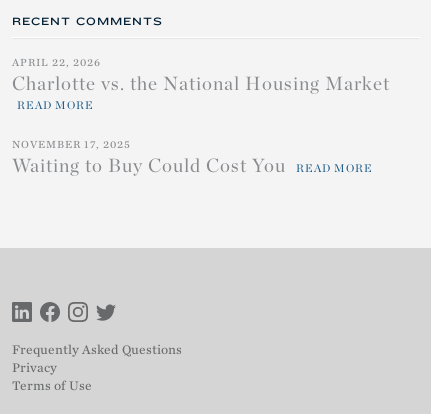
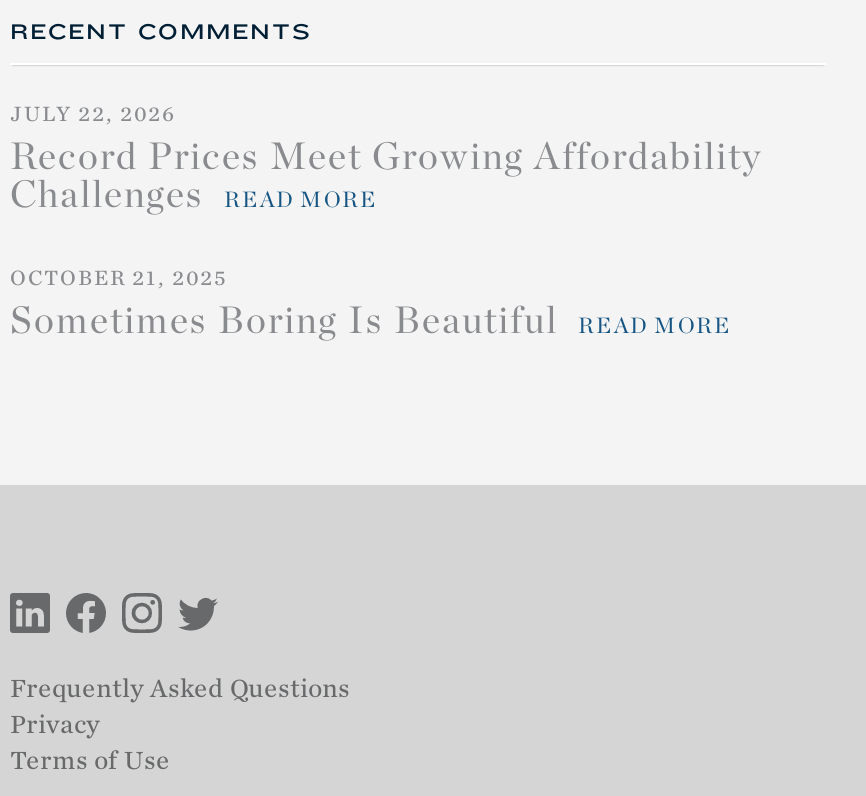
- APRIL 22, 2026
- Charlotte vs. the National Housing Market
- READ MORE
+ JULY 22, 2026
+ Record Prices Meet Growing Affordability
+ Challenges READ MORE

- NOVEMBER 17, 2025
- Waiting to Buy Could Cost You READ MORE
+ OCTOBER 21, 2025
+ Sometimes Boring Is Beautiful READ MORE
